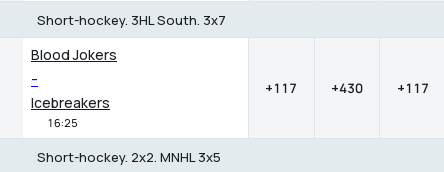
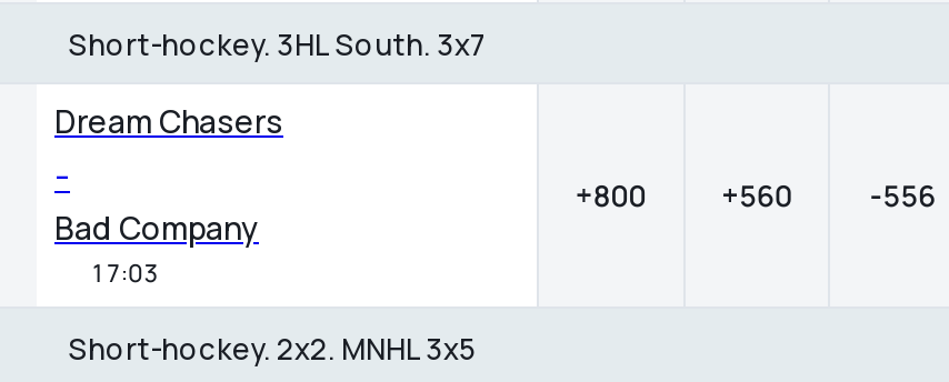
- Blood Jokers
+ Dream Chasers

- +117
- +430
- +117
+ +800
+ +560
+ -556

- Icebreakers
- 16:25
+ Bad Company
+ 17:03
